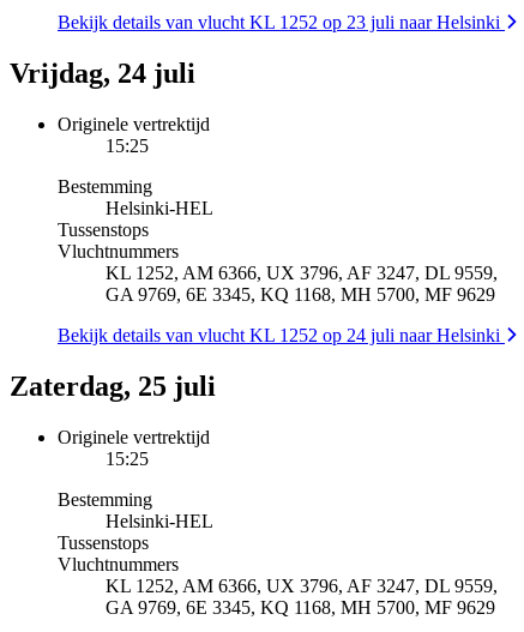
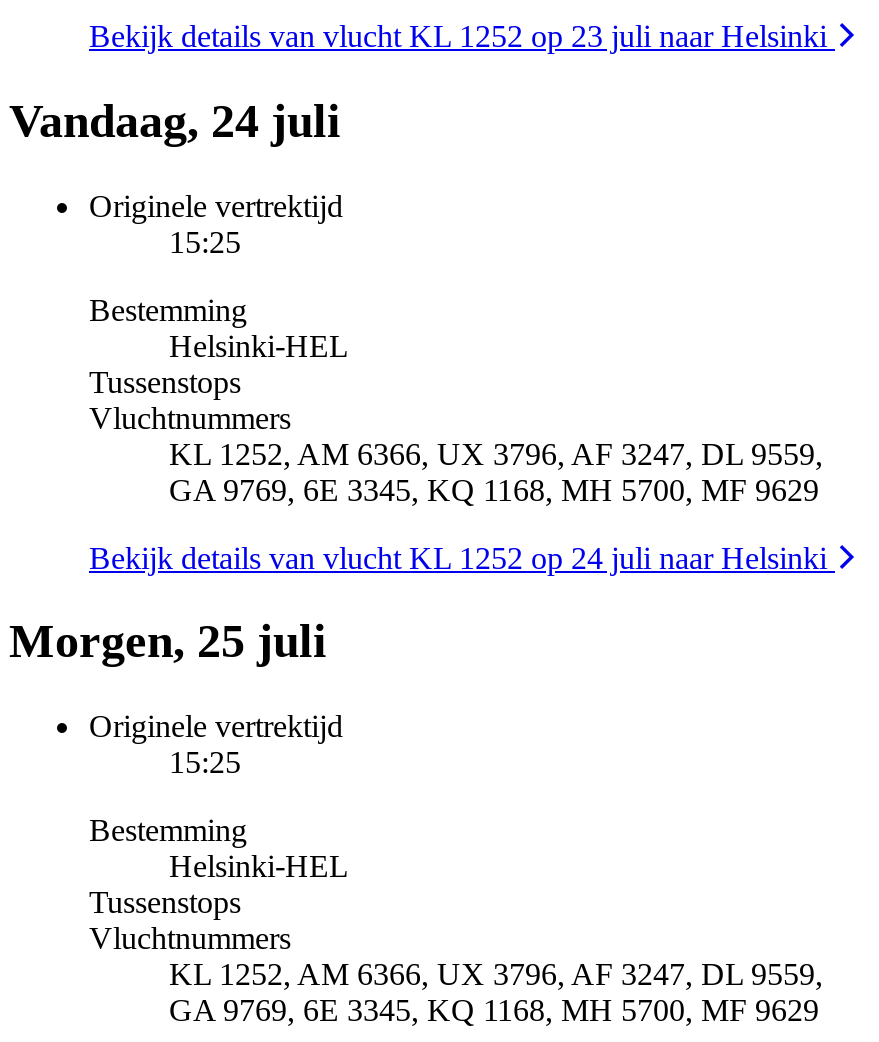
- Vrijdag, 24 juli
+ Vandaag, 24 juli

- Zaterdag, 25 juli
+ Morgen, 25 juli
